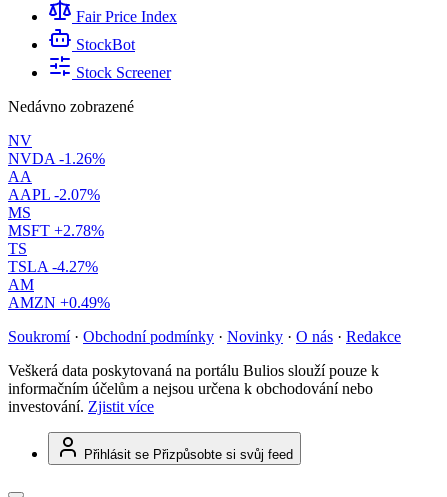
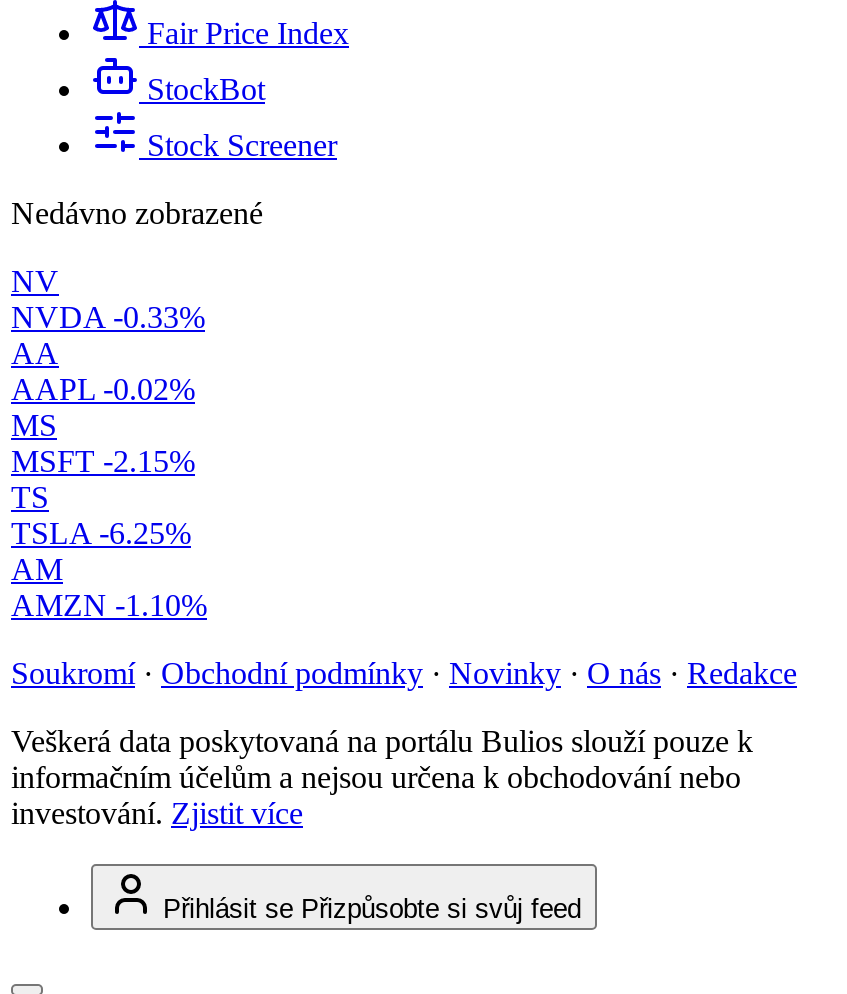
- NVDA -1.26%
+ NVDA -0.33%

- AAPL -2.07%
+ AAPL -0.02%

- MSFT +2.78%
+ MSFT -2.15%

- TSLA -4.27%
+ TSLA -6.25%

- AMZN +0.49%
+ AMZN -1.10%
